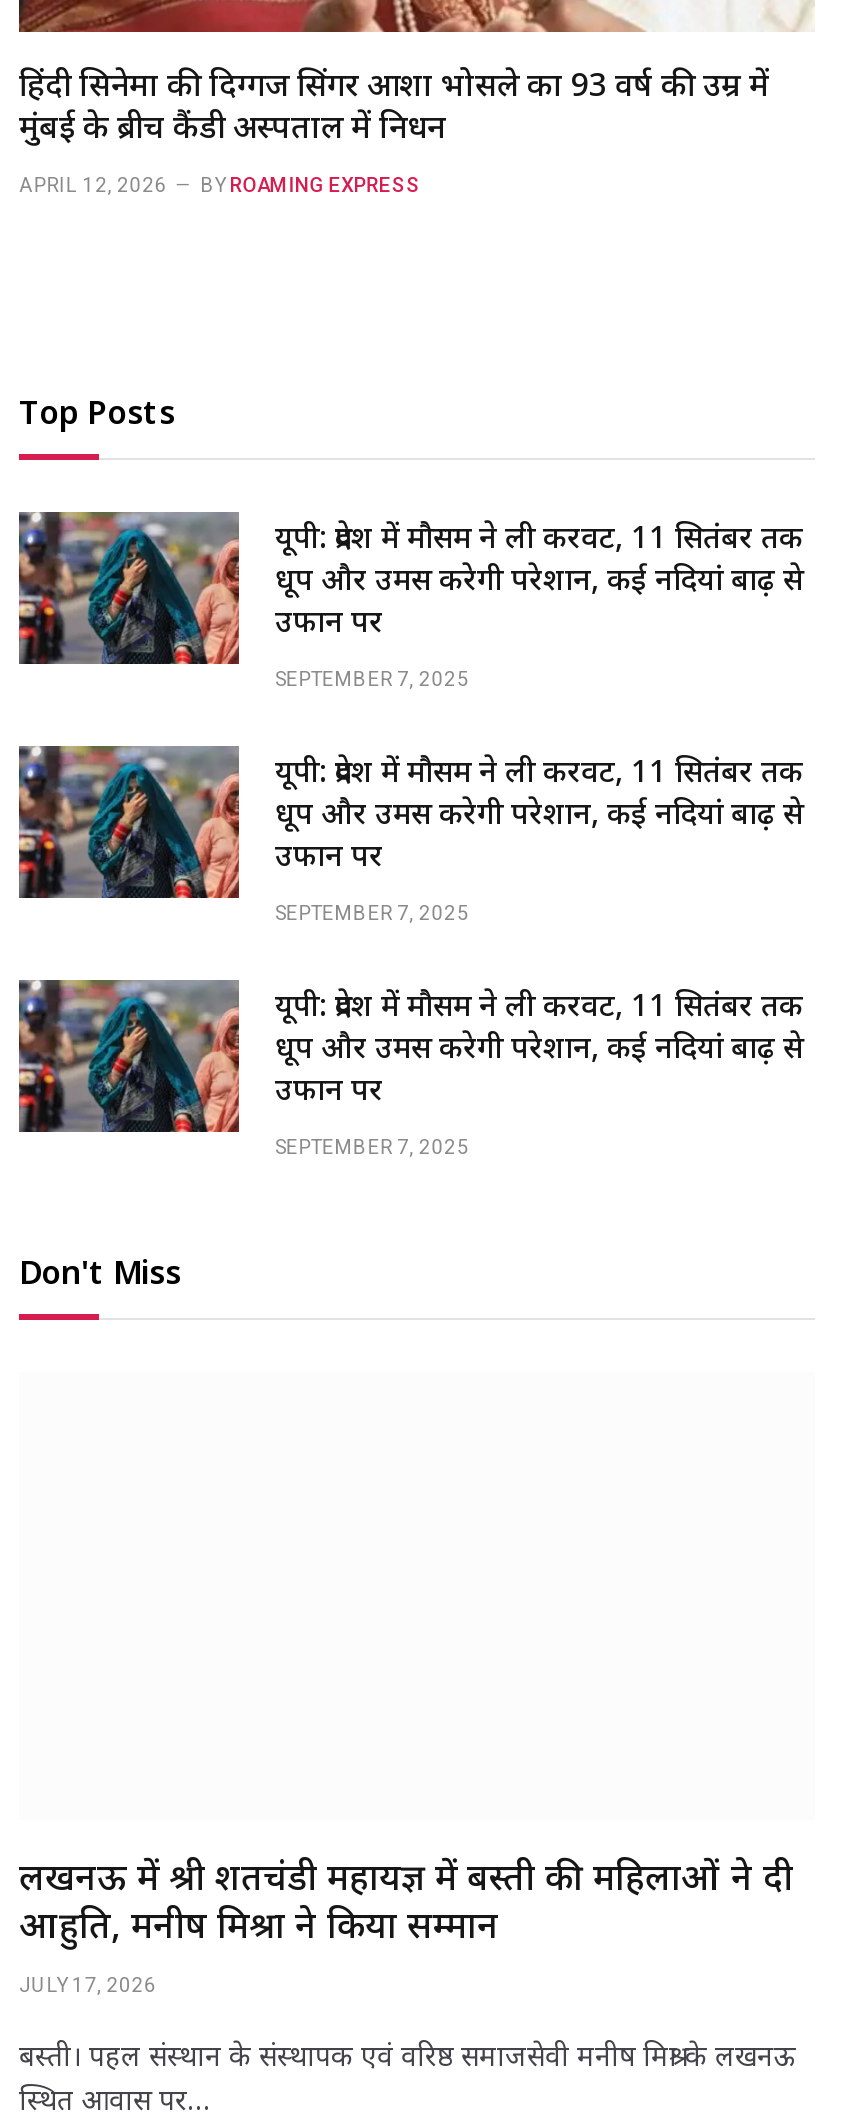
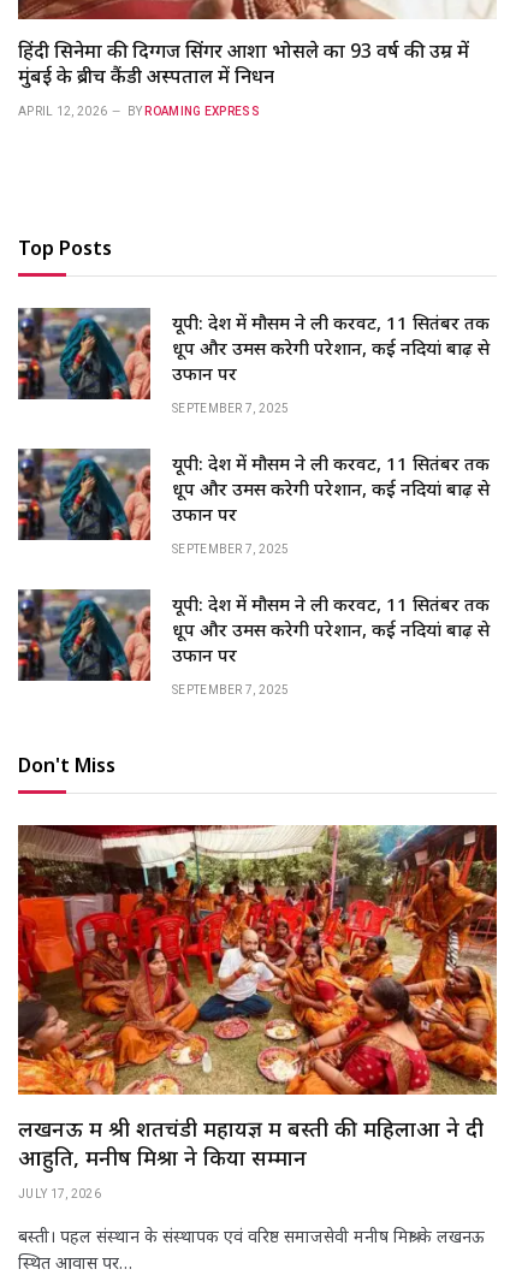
+ [image]
